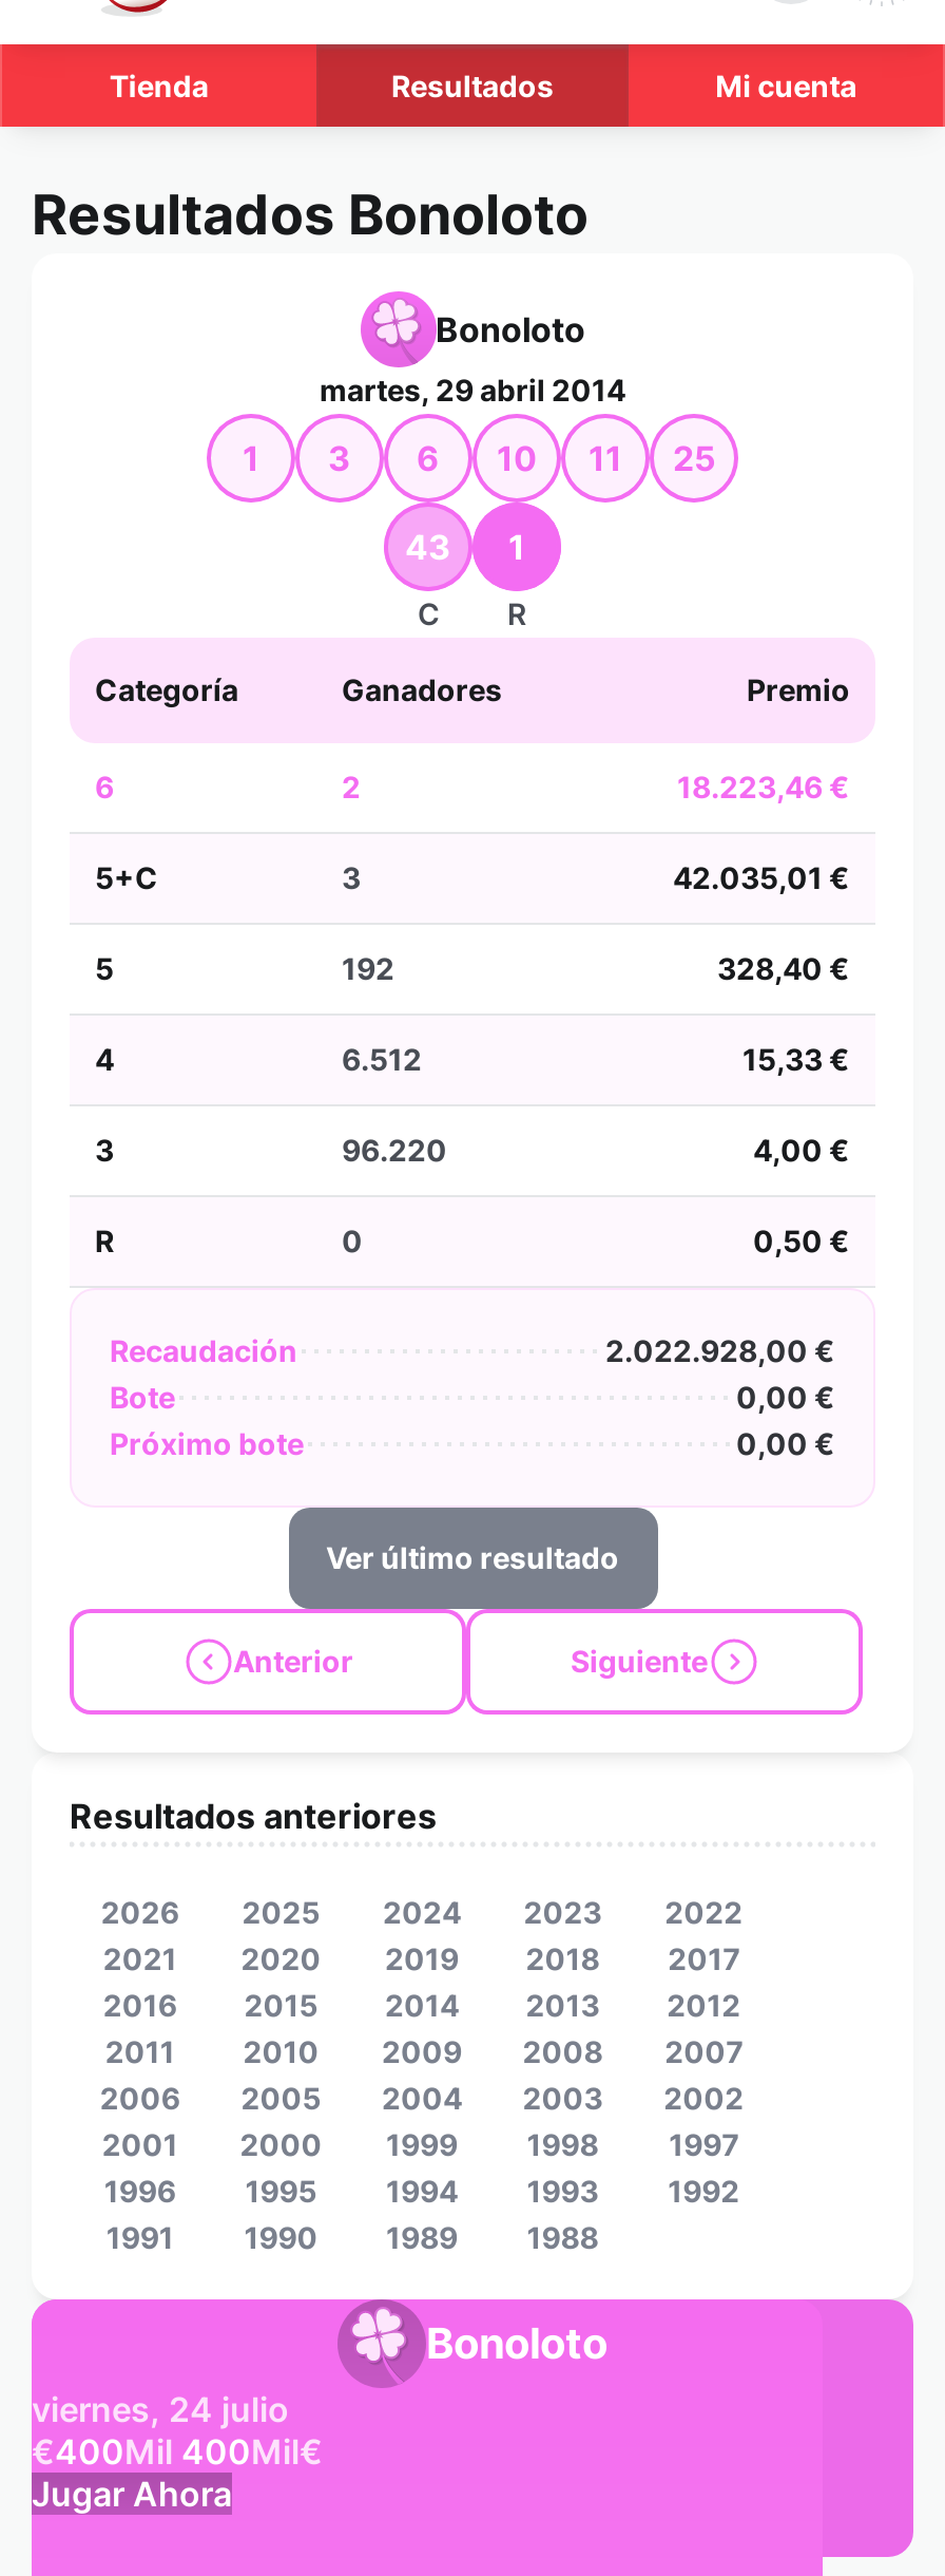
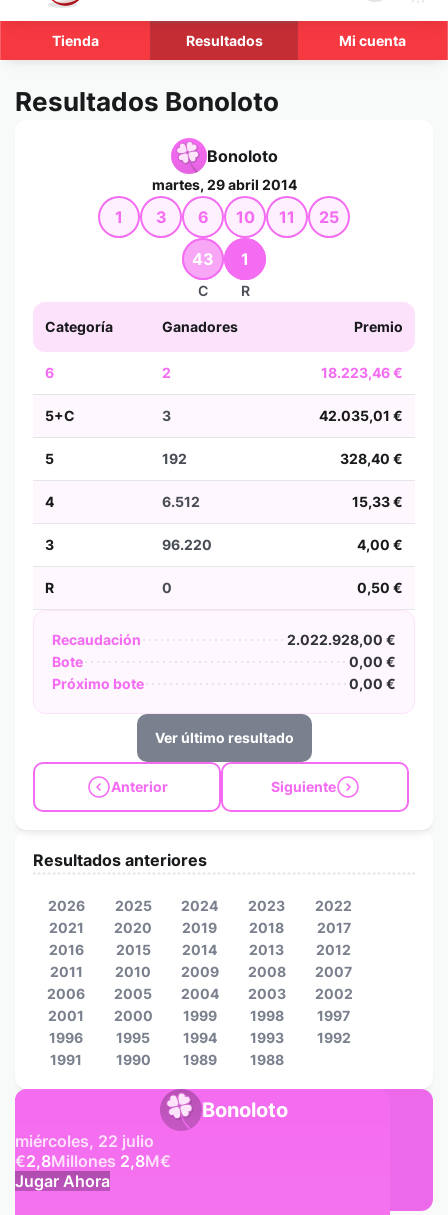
- viernes, 24 julio
- €400Mil 400Mil€
+ miércoles, 22 julio
+ €2,8Millones 2,8M€
